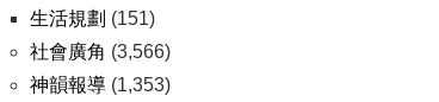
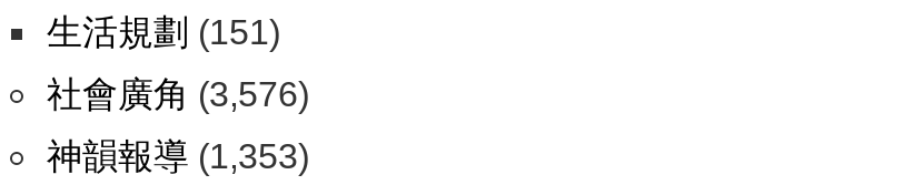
- 社會廣角(3,566)
+ 社會廣角(3,576)
